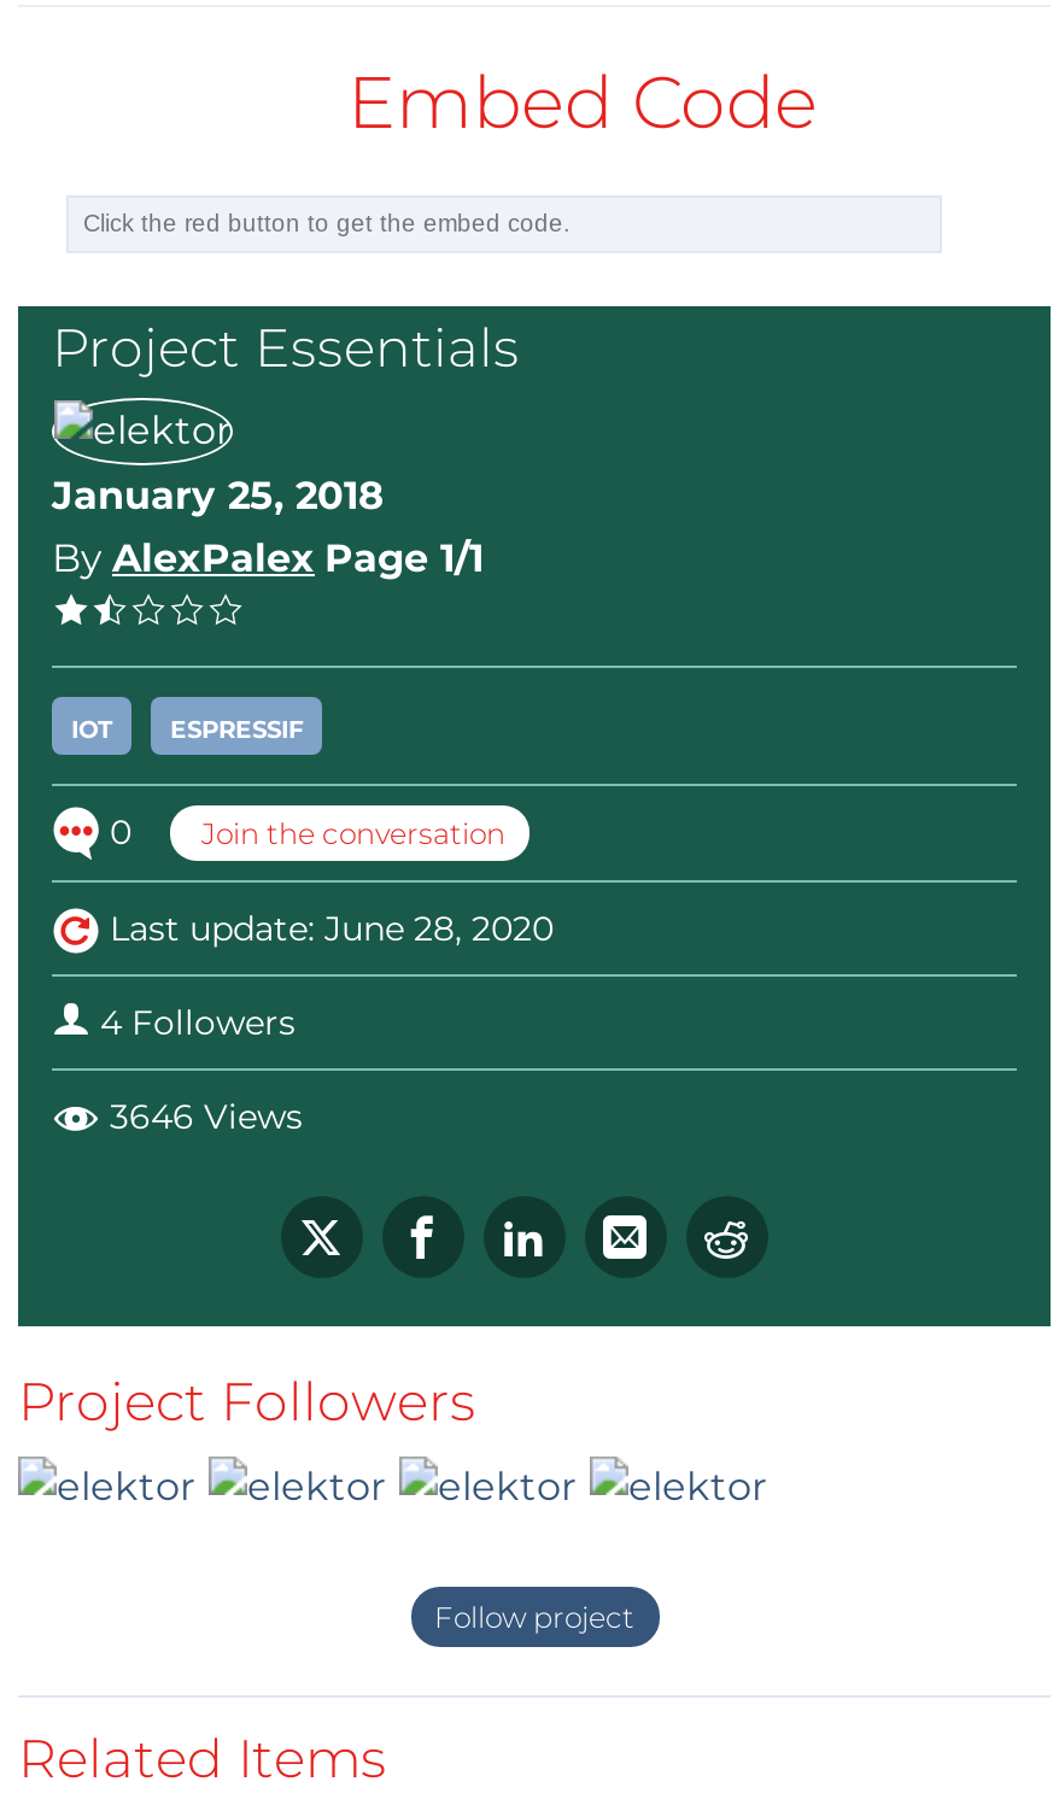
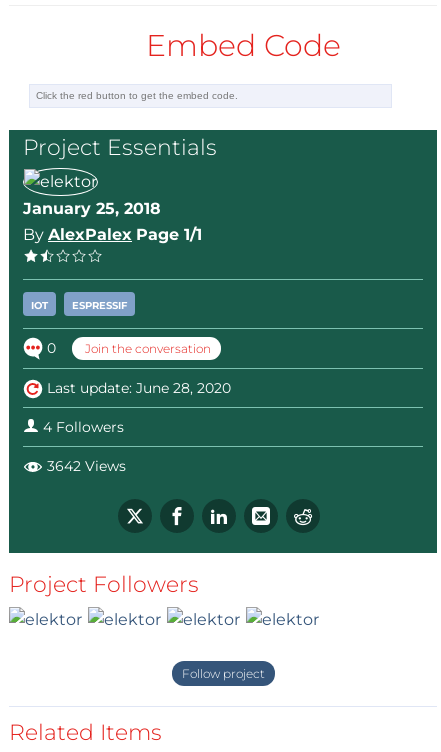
- 3646 Views
+ 3642 Views
